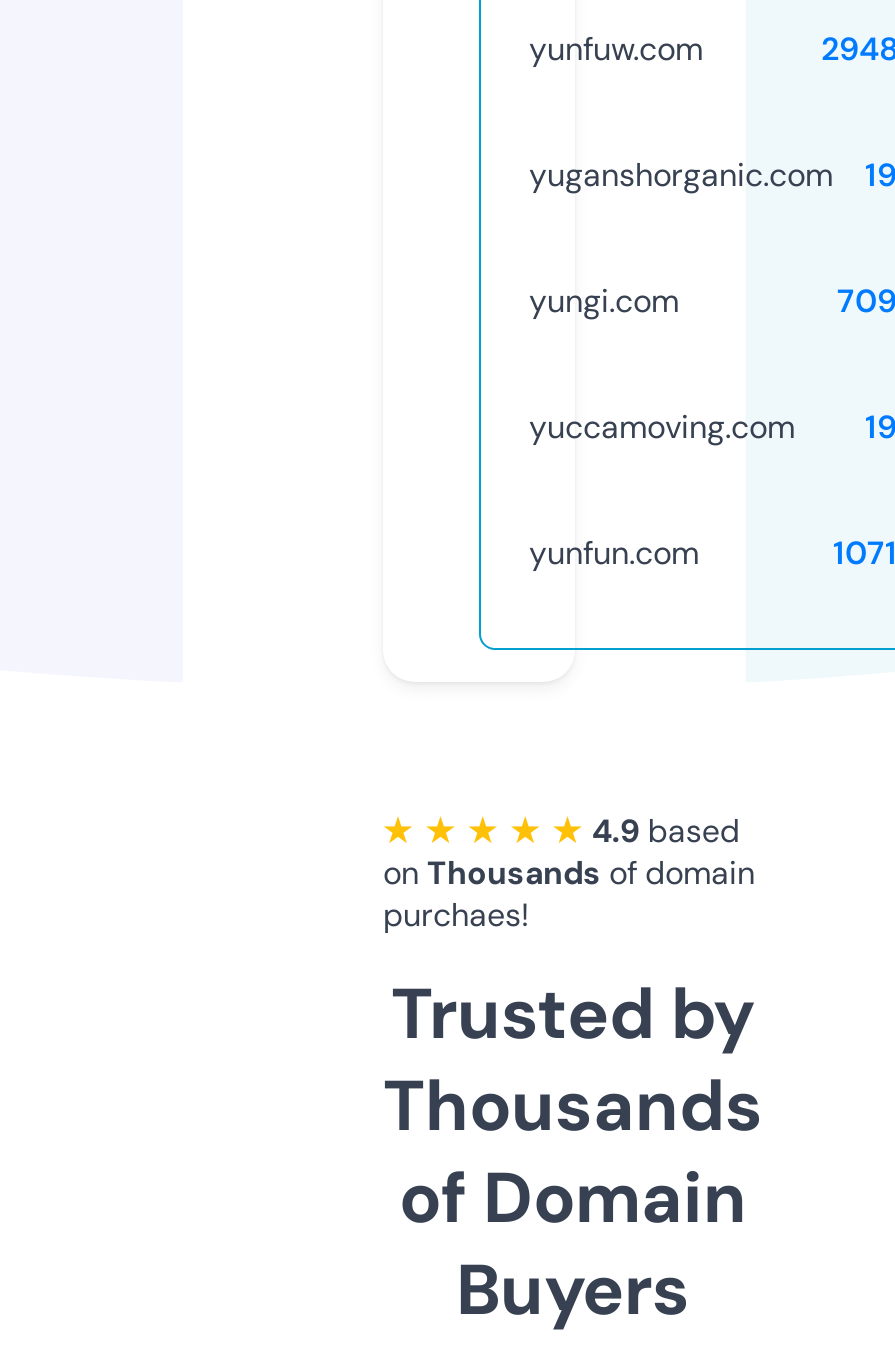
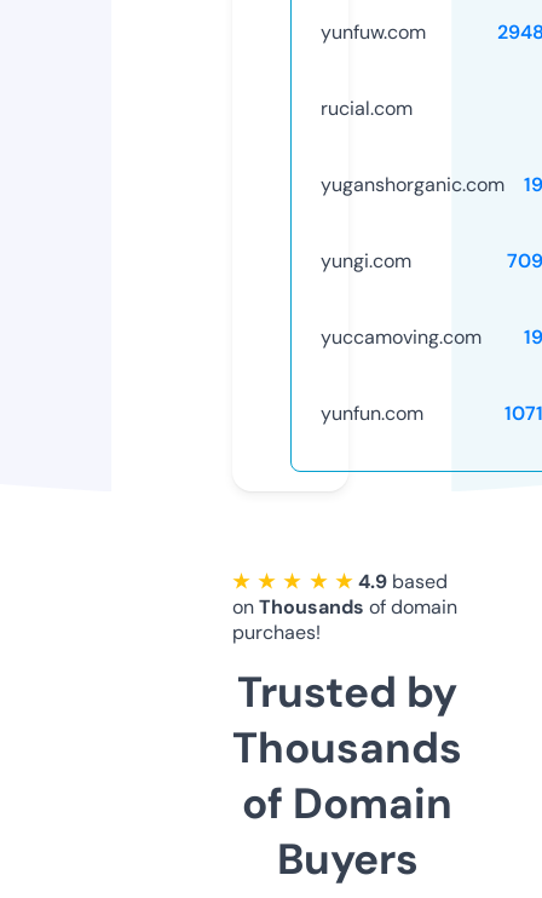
+ rucial.com
